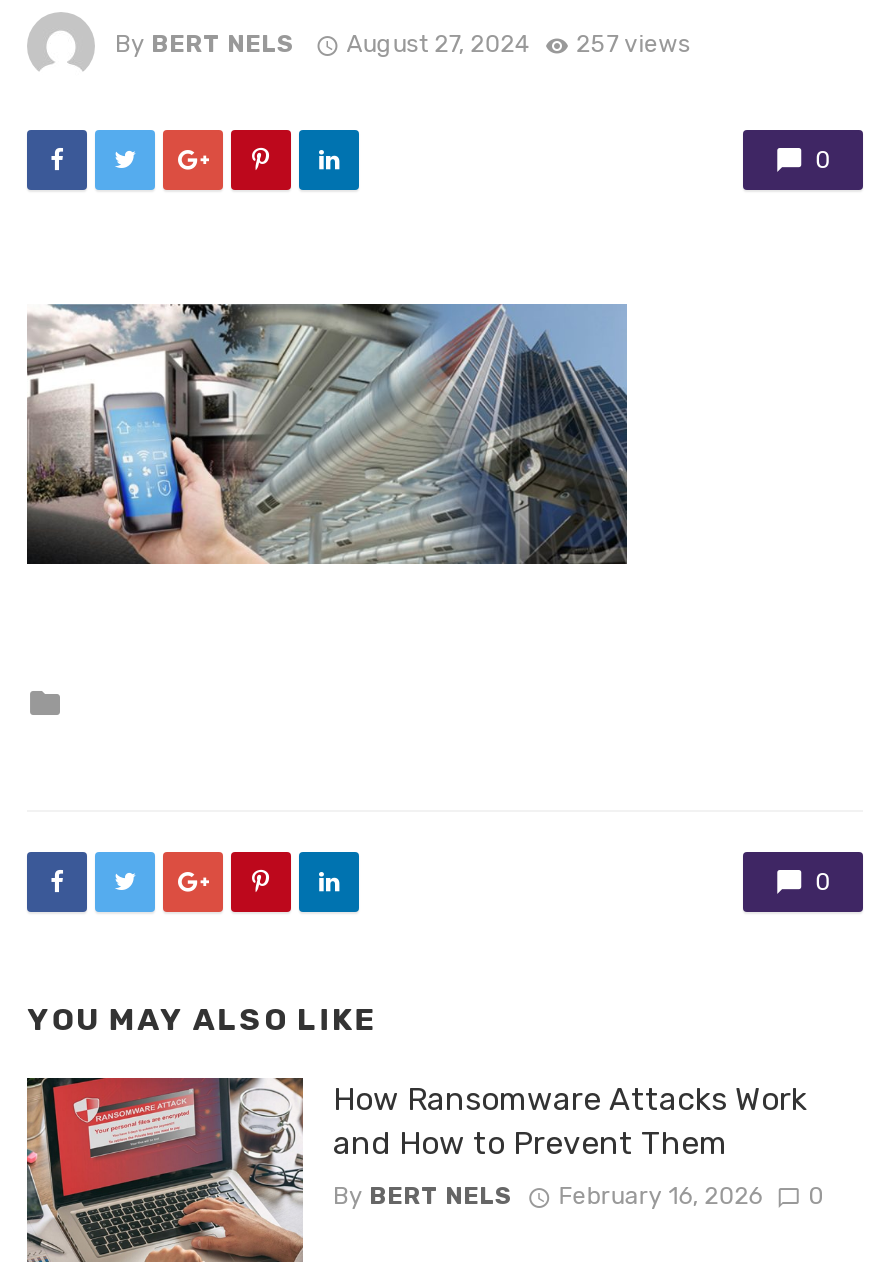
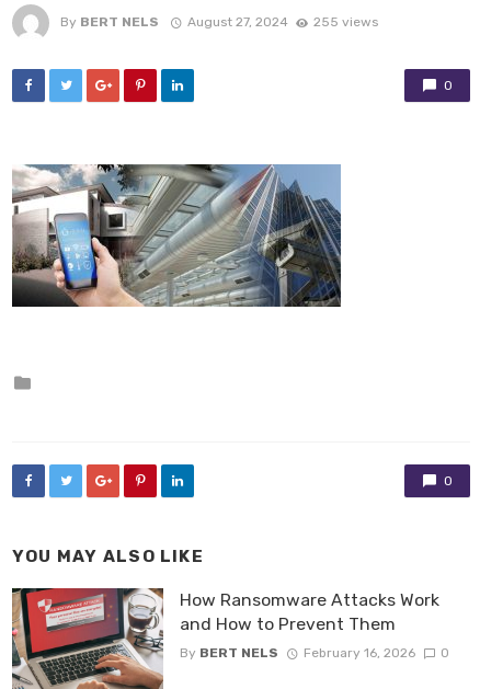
- By BERT NELS August 27, 2024 257 views
+ By BERT NELS August 27, 2024 255 views
